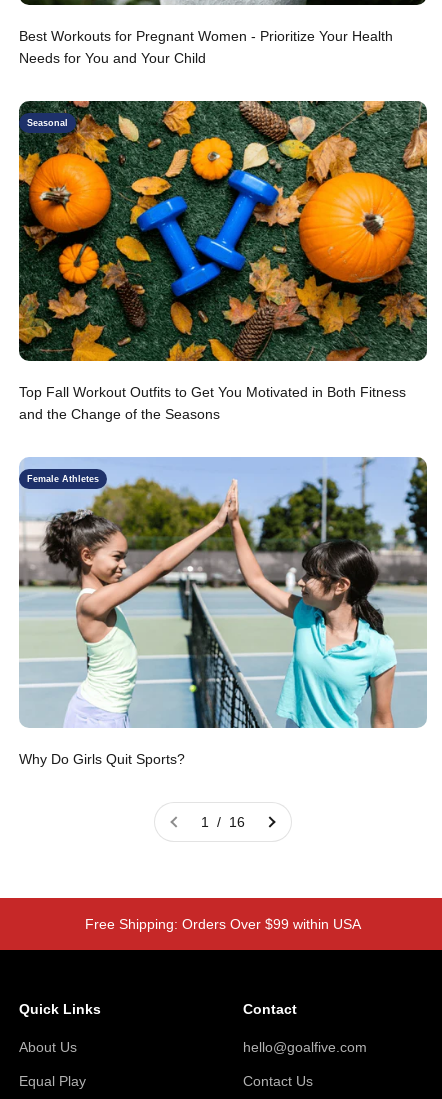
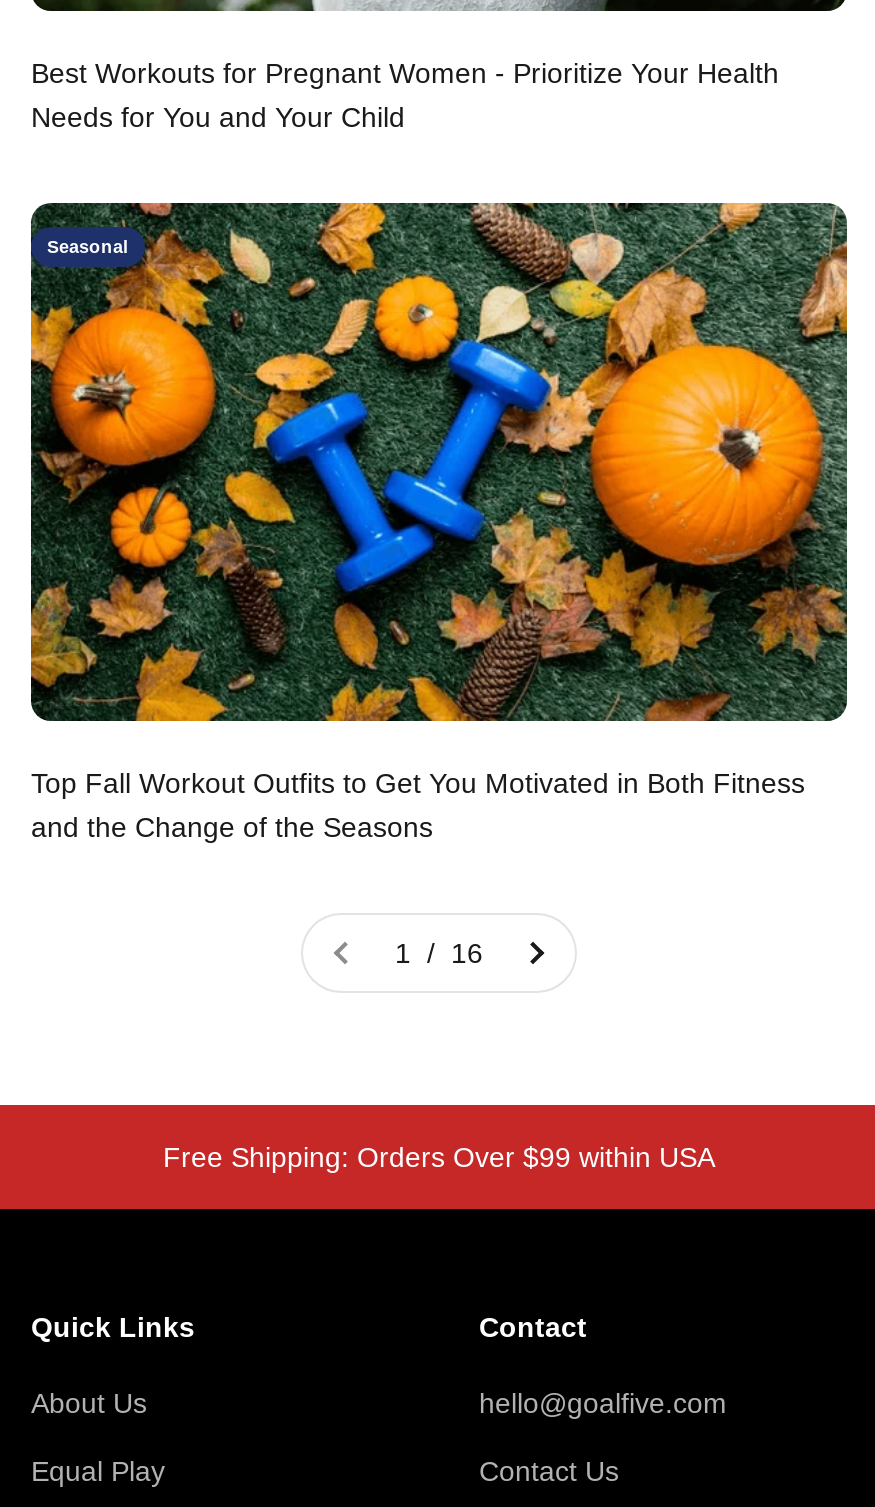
- [image]
- Female Athletes

- Why Do Girls Quit Sports?
